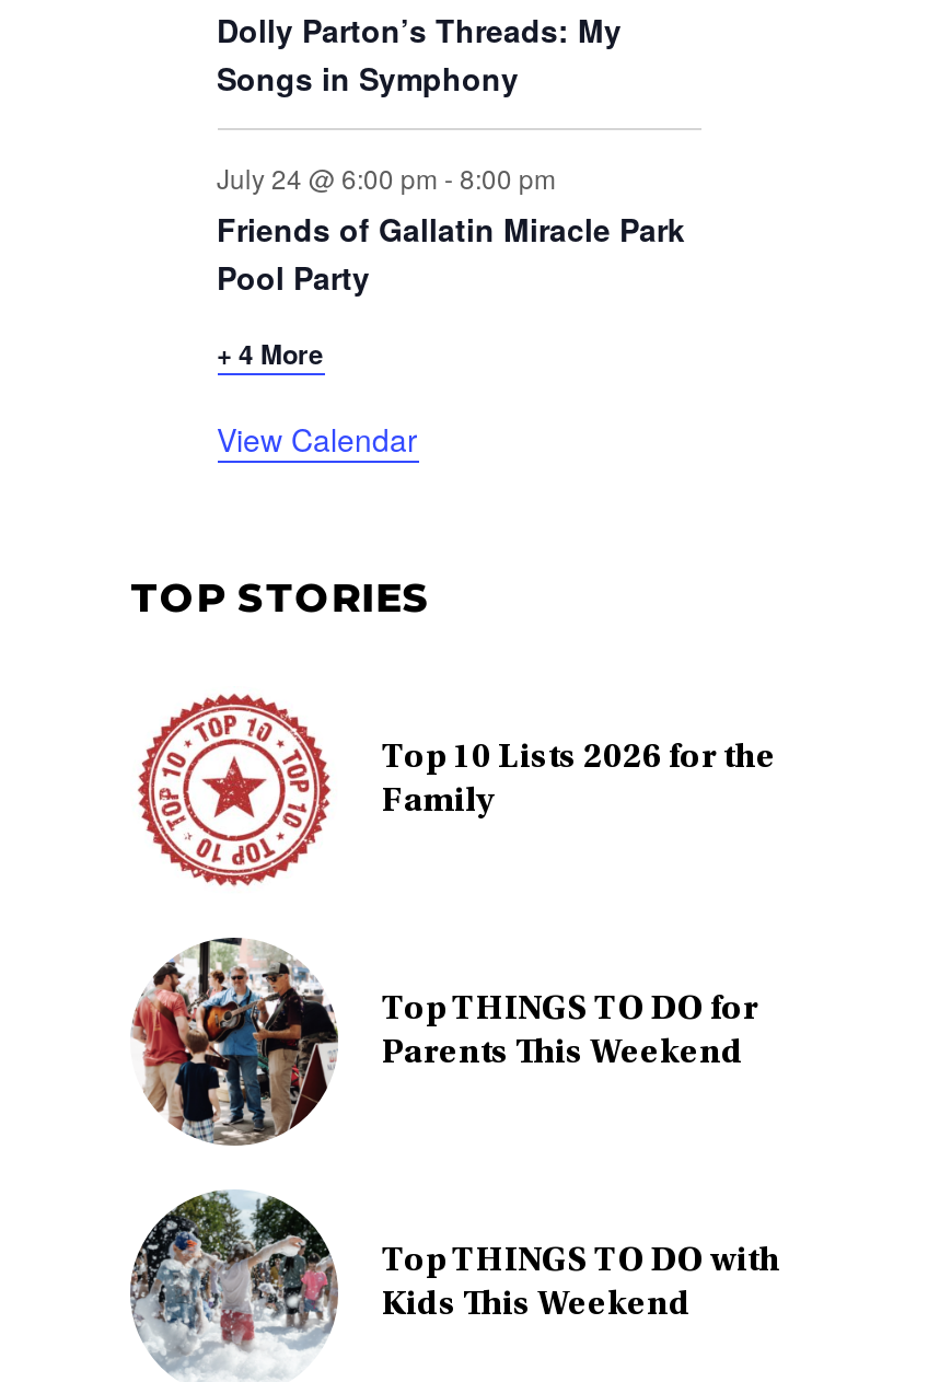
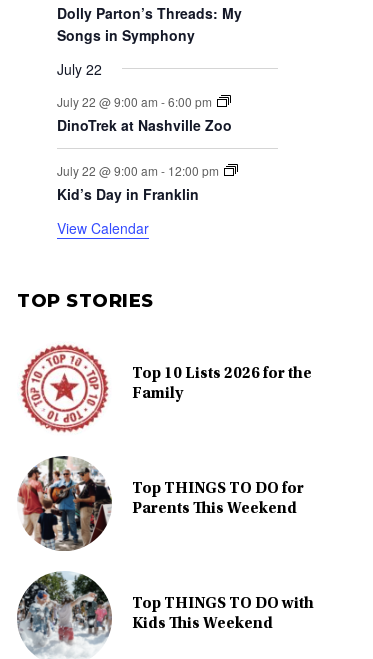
- July 24 @ 6:00 pm - 8:00 pm
- Friends of Gallatin Miracle Park
- Pool Party
- + 4 More
+ July 22
+ July 22 @ 9:00 am - 6:00 pm
+ DinoTrek at Nashville Zoo
+ July 22 @ 9:00 am - 12:00 pm
+ Kid’s Day in Franklin
